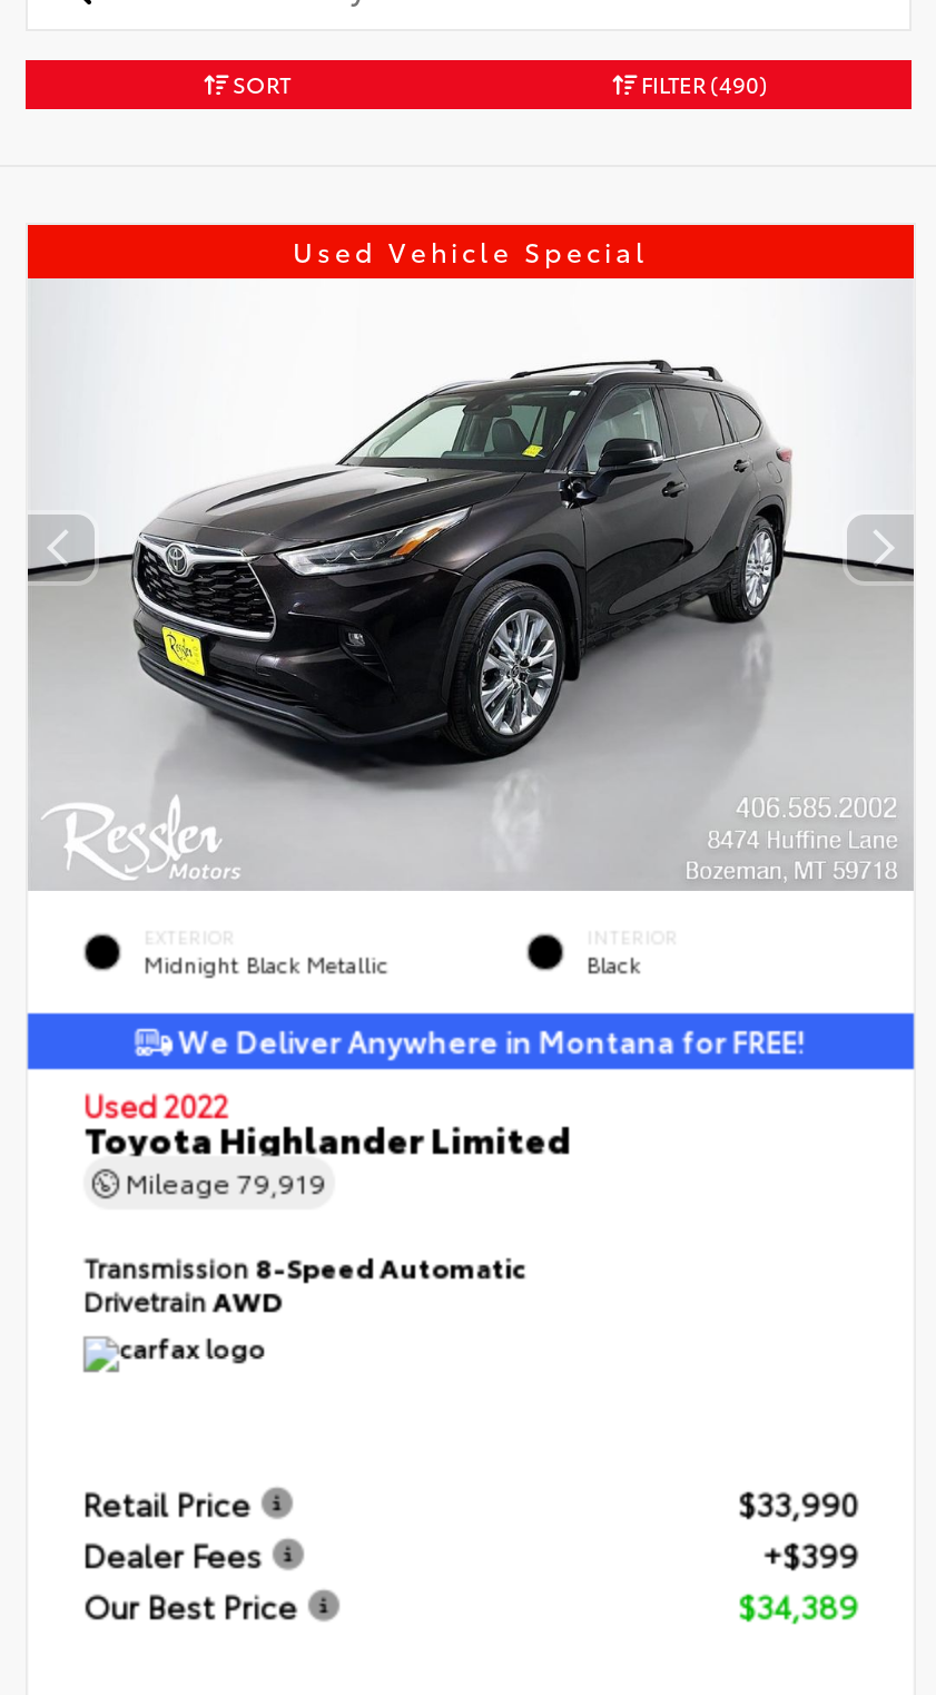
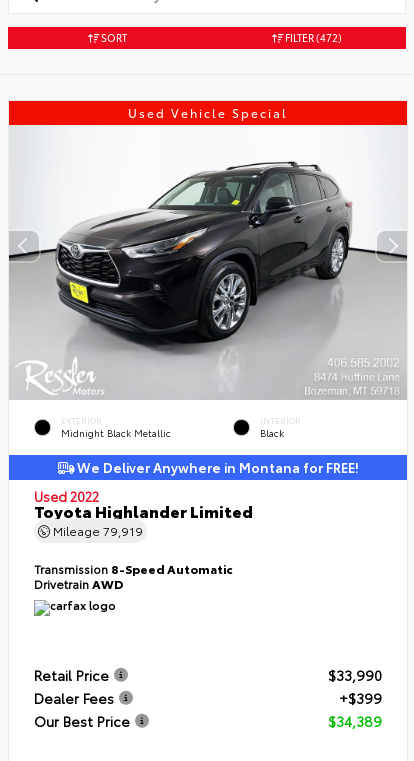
- FILTER (490)
+ FILTER (472)
